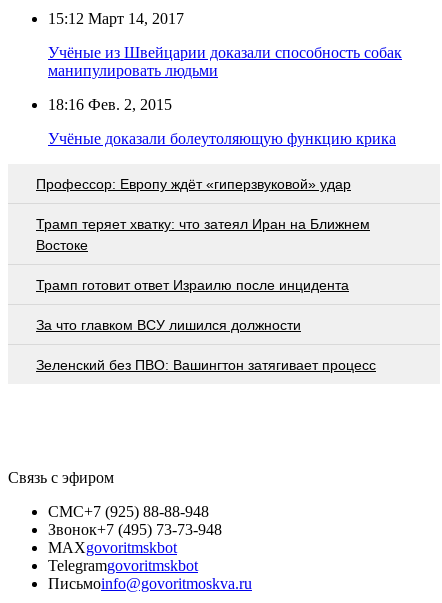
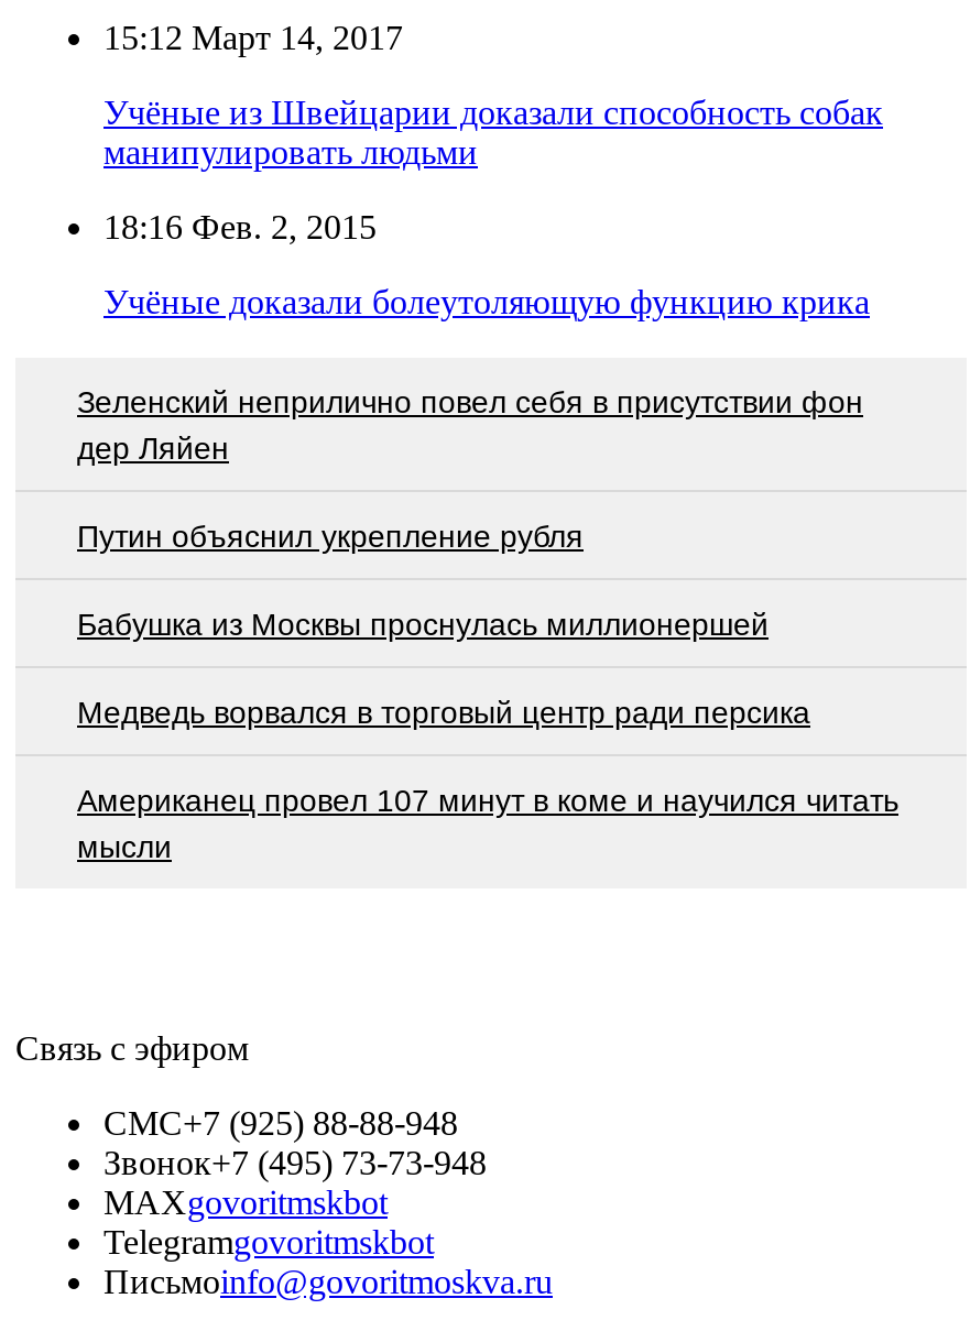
- Профессор: Европу ждёт «гиперзвуковой» удар
+ Зеленский неприлично повел cебя в присутствии фон
+ дер Ляйен

- Трамп теряет хватку: что затеял Иран на Ближнем
- Востоке
+ Путин объяснил укрепление рубля

- Трамп готовит ответ Израилю после инцидента
+ Бабушка из Москвы проснулась миллионершей

- За что главком ВСУ лишился должности
+ Медведь ворвался в торговый центр ради персика

- Зеленский без ПВО: Вашингтон затягивает процесс
+ Американец провел 107 минут в коме и научился читать
+ мысли
